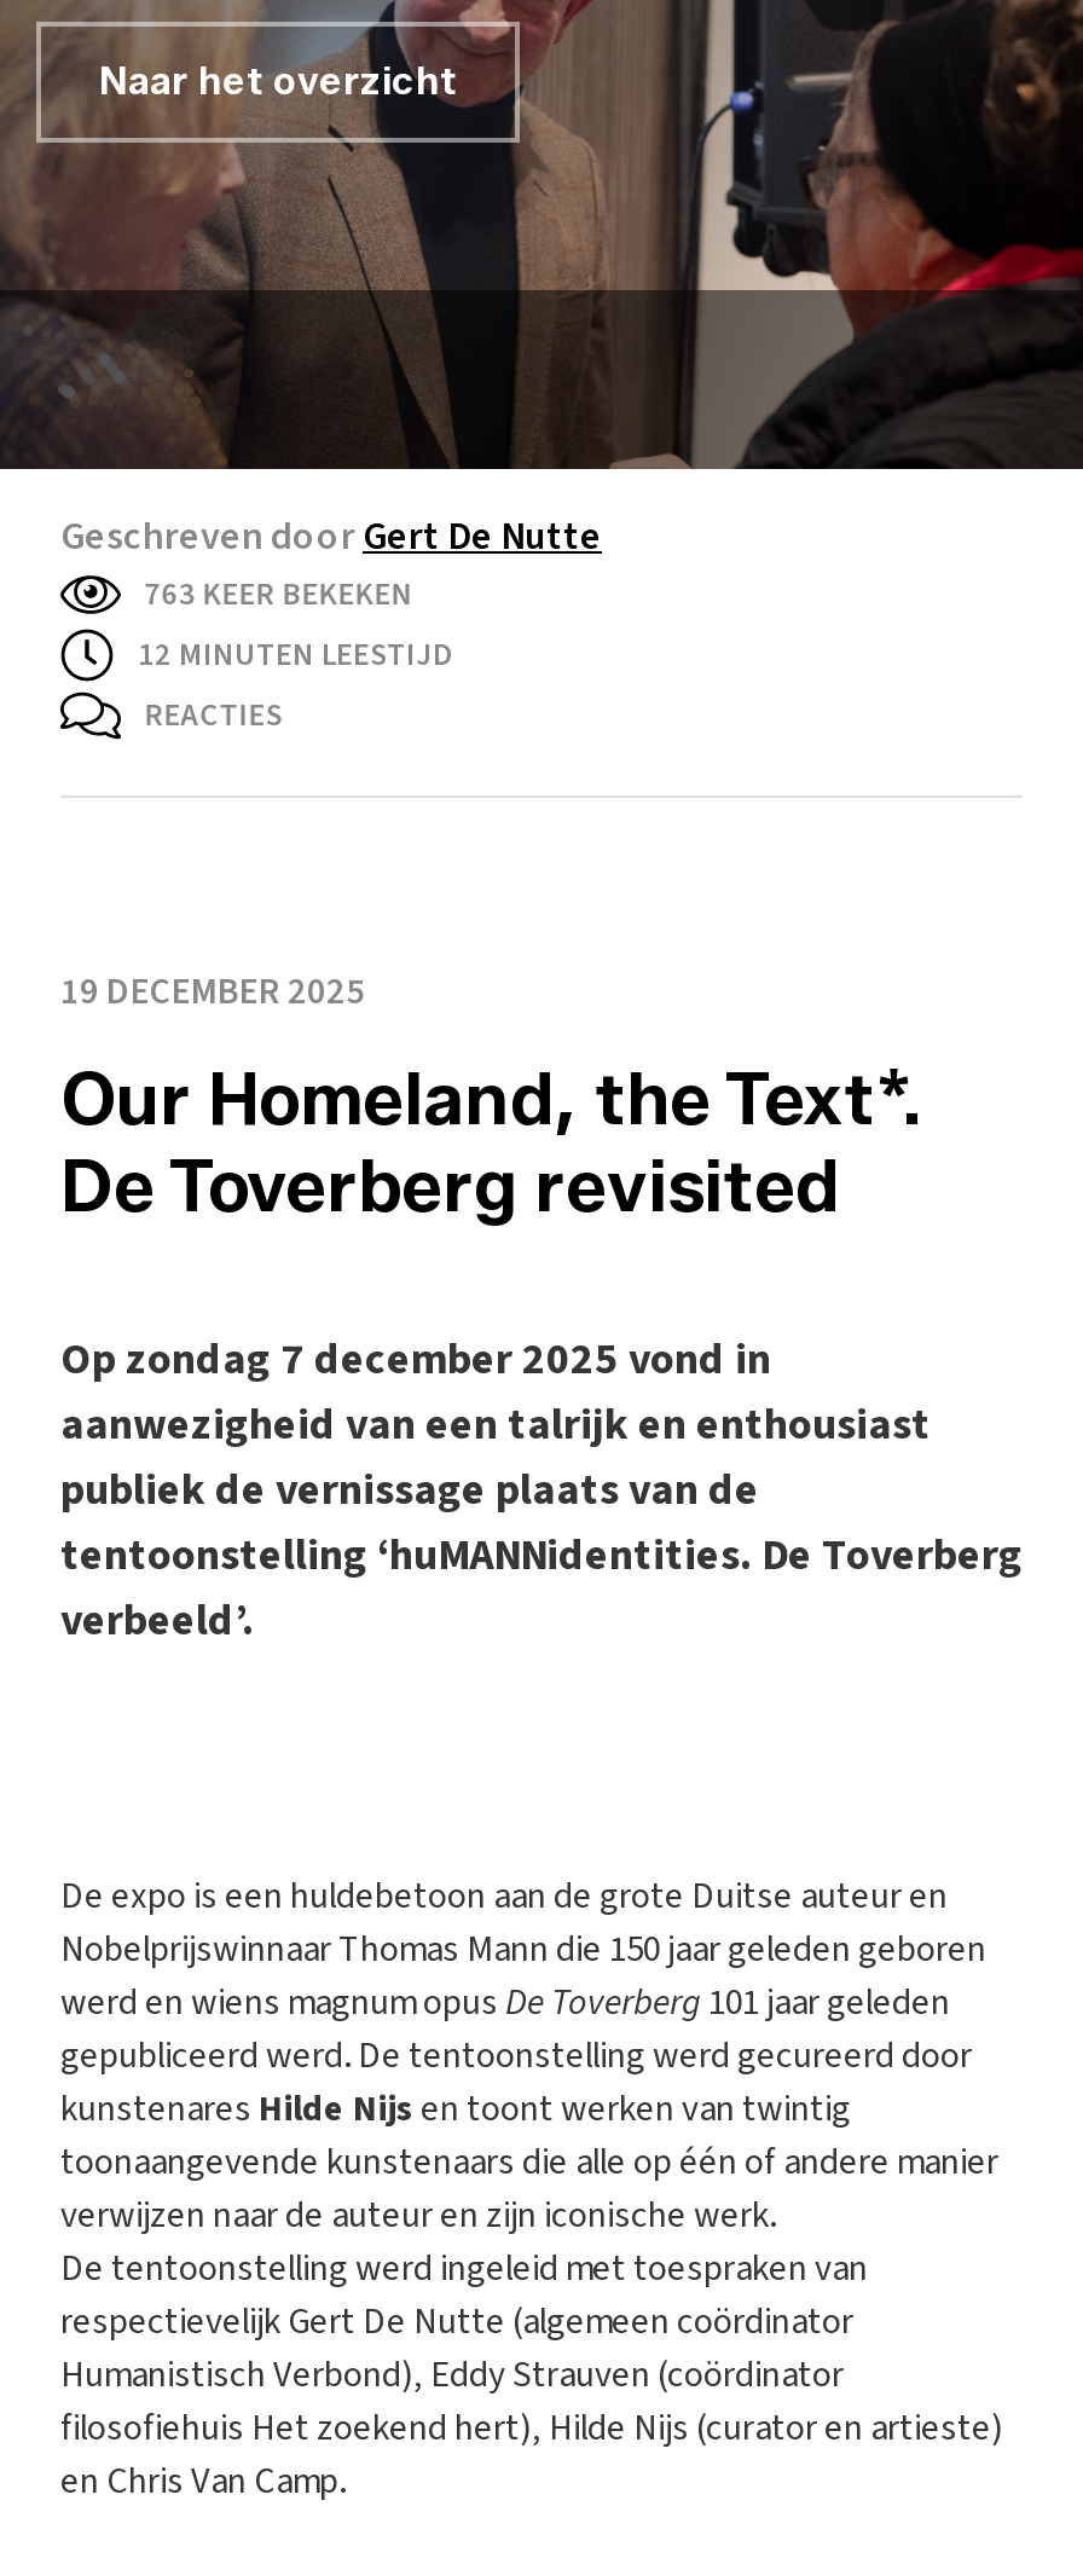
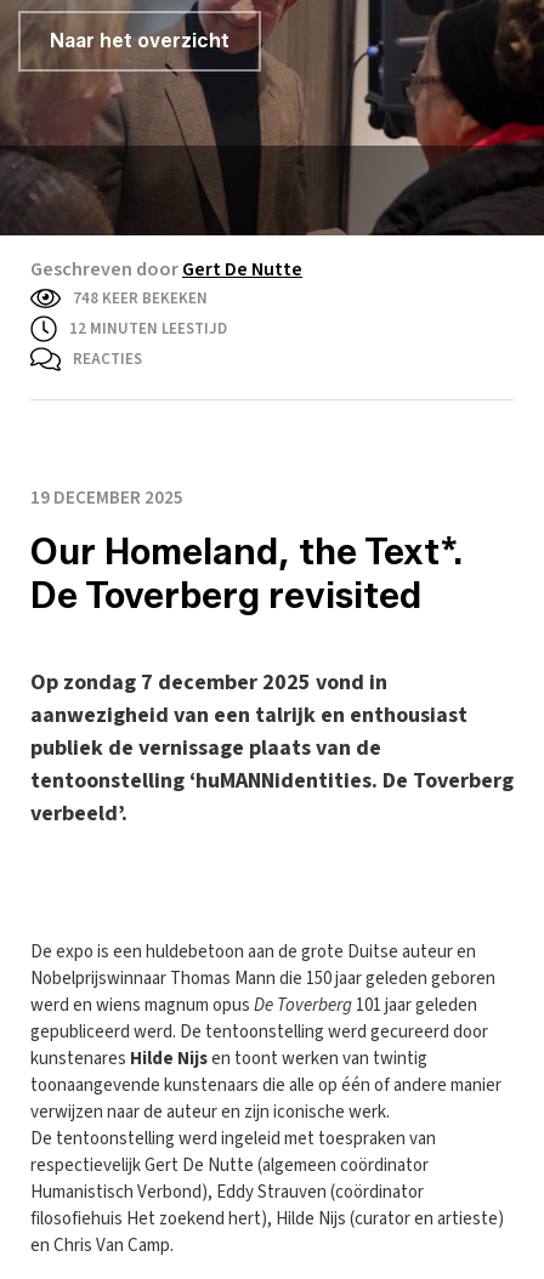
- 763 KEER BEKEKEN
+ 748 KEER BEKEKEN
